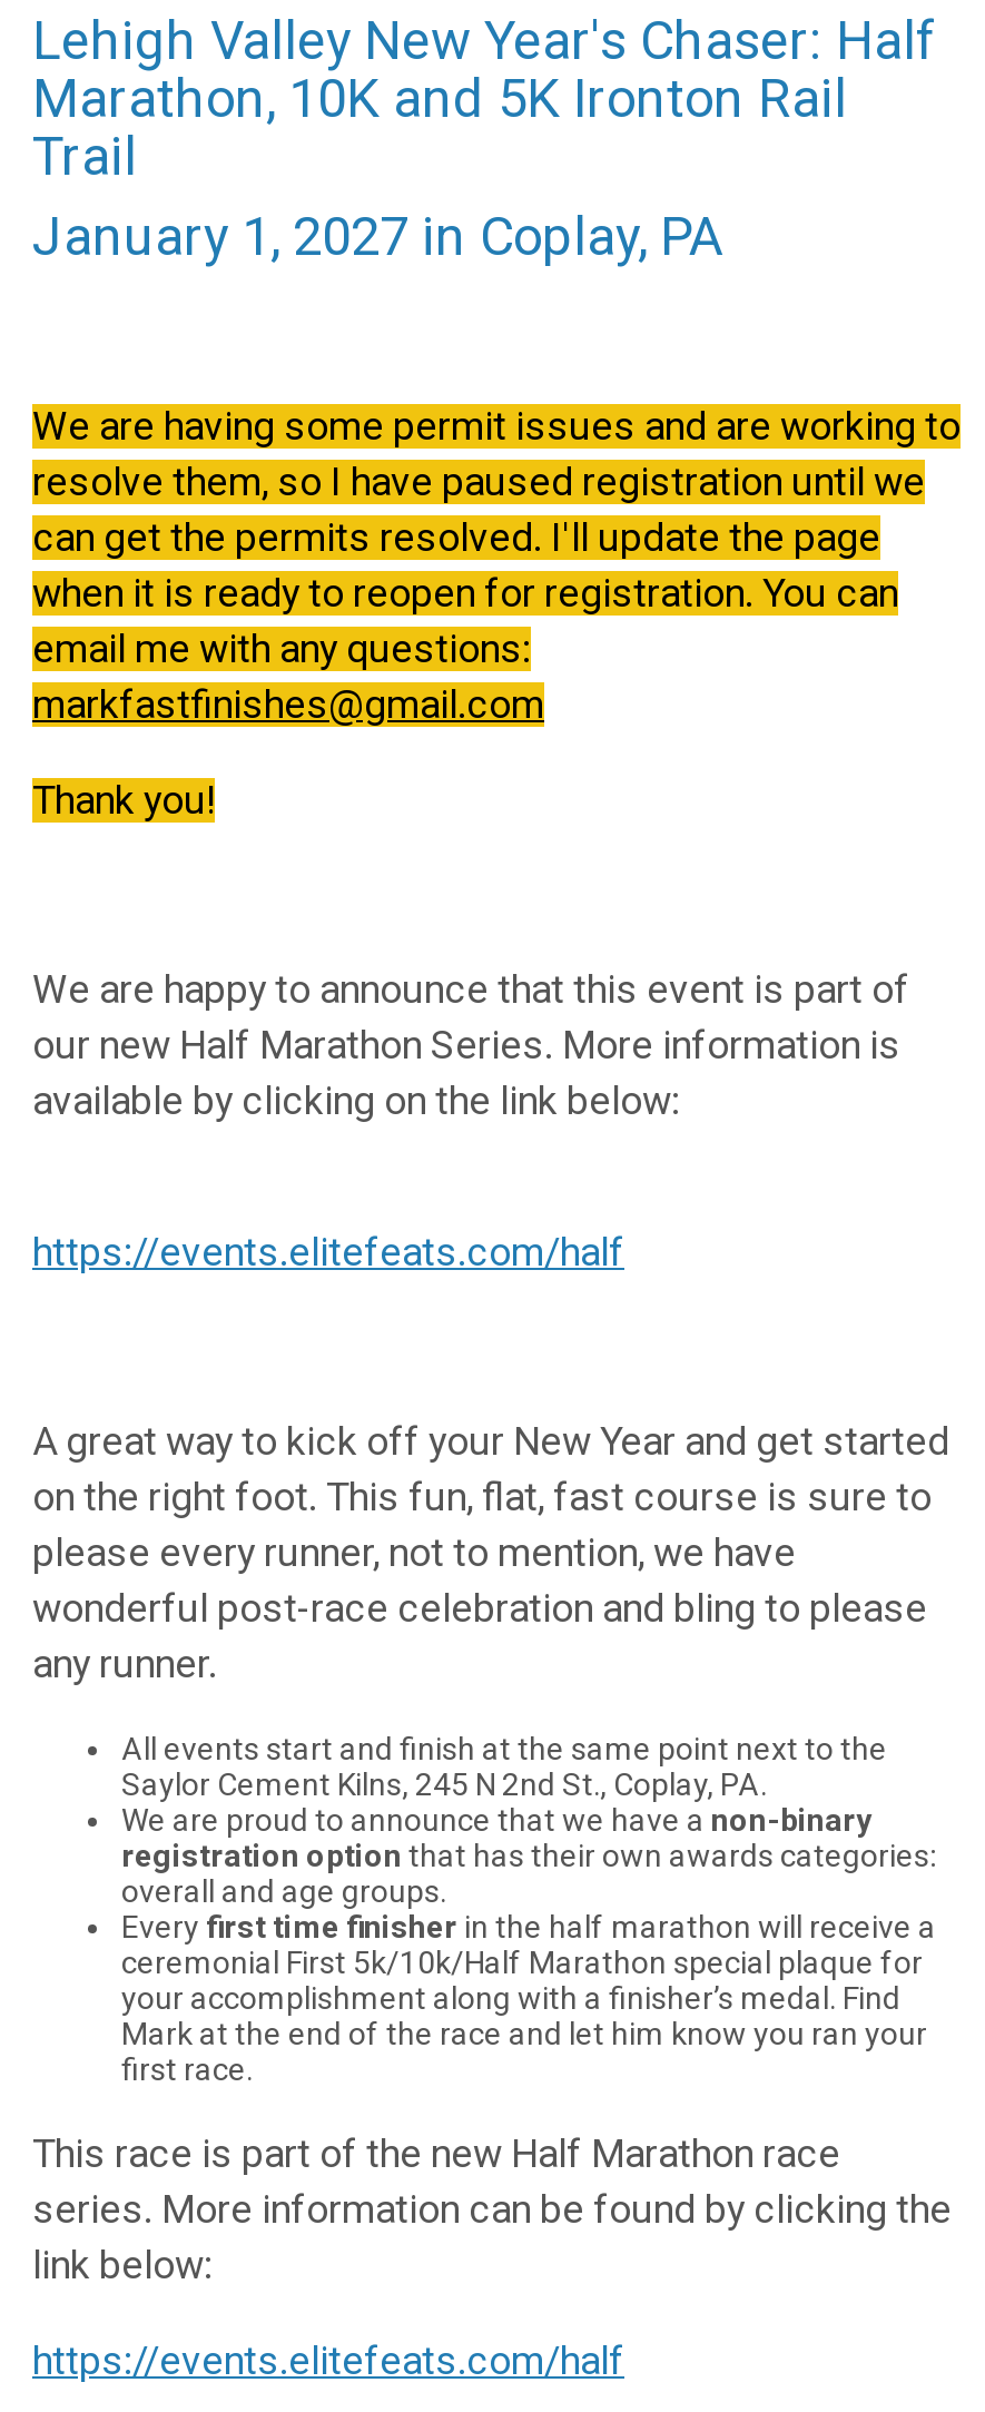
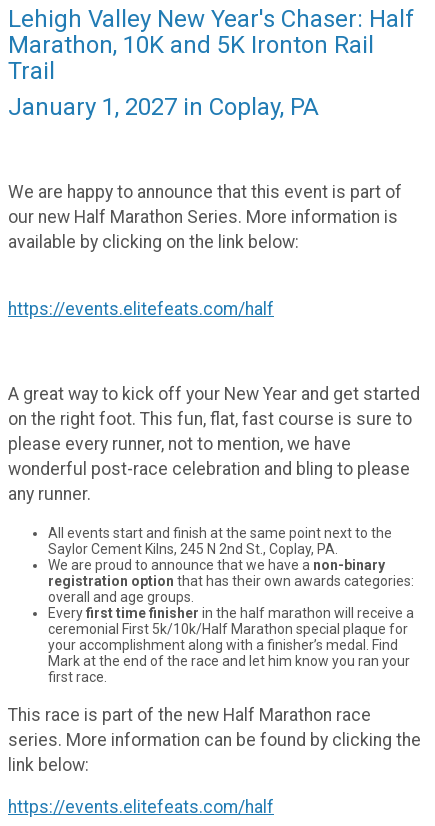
- We are having some permit issues and are working to
- resolve them, so I have paused registration until we
- can get the permits resolved. I'll update the page
- when it is ready to reopen for registration. You can
- email me with any questions:
- markfastfinishes@gmail.com
- Thank you!
